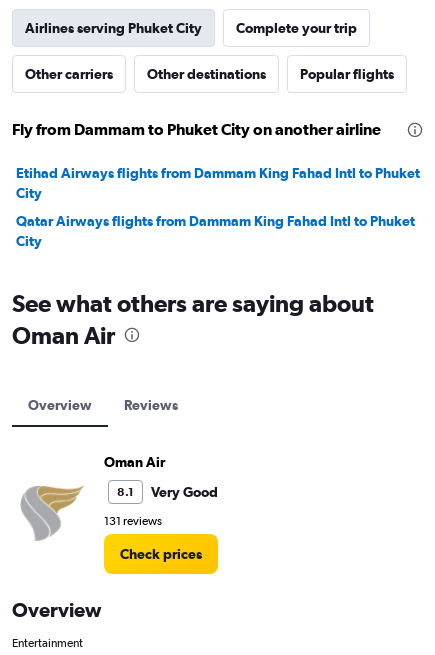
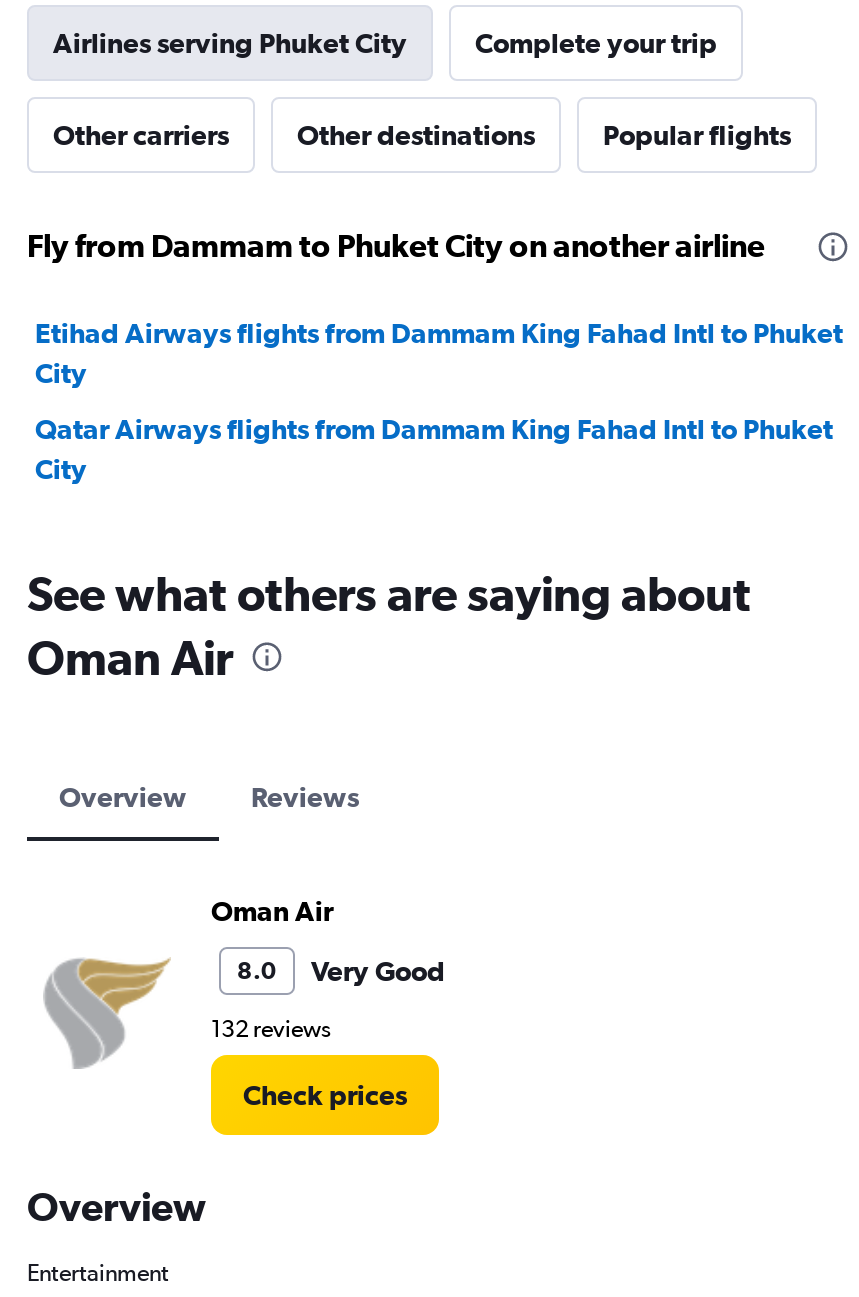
- 8.1 Very Good
+ 8.0 Very Good

- 131 reviews
+ 132 reviews
